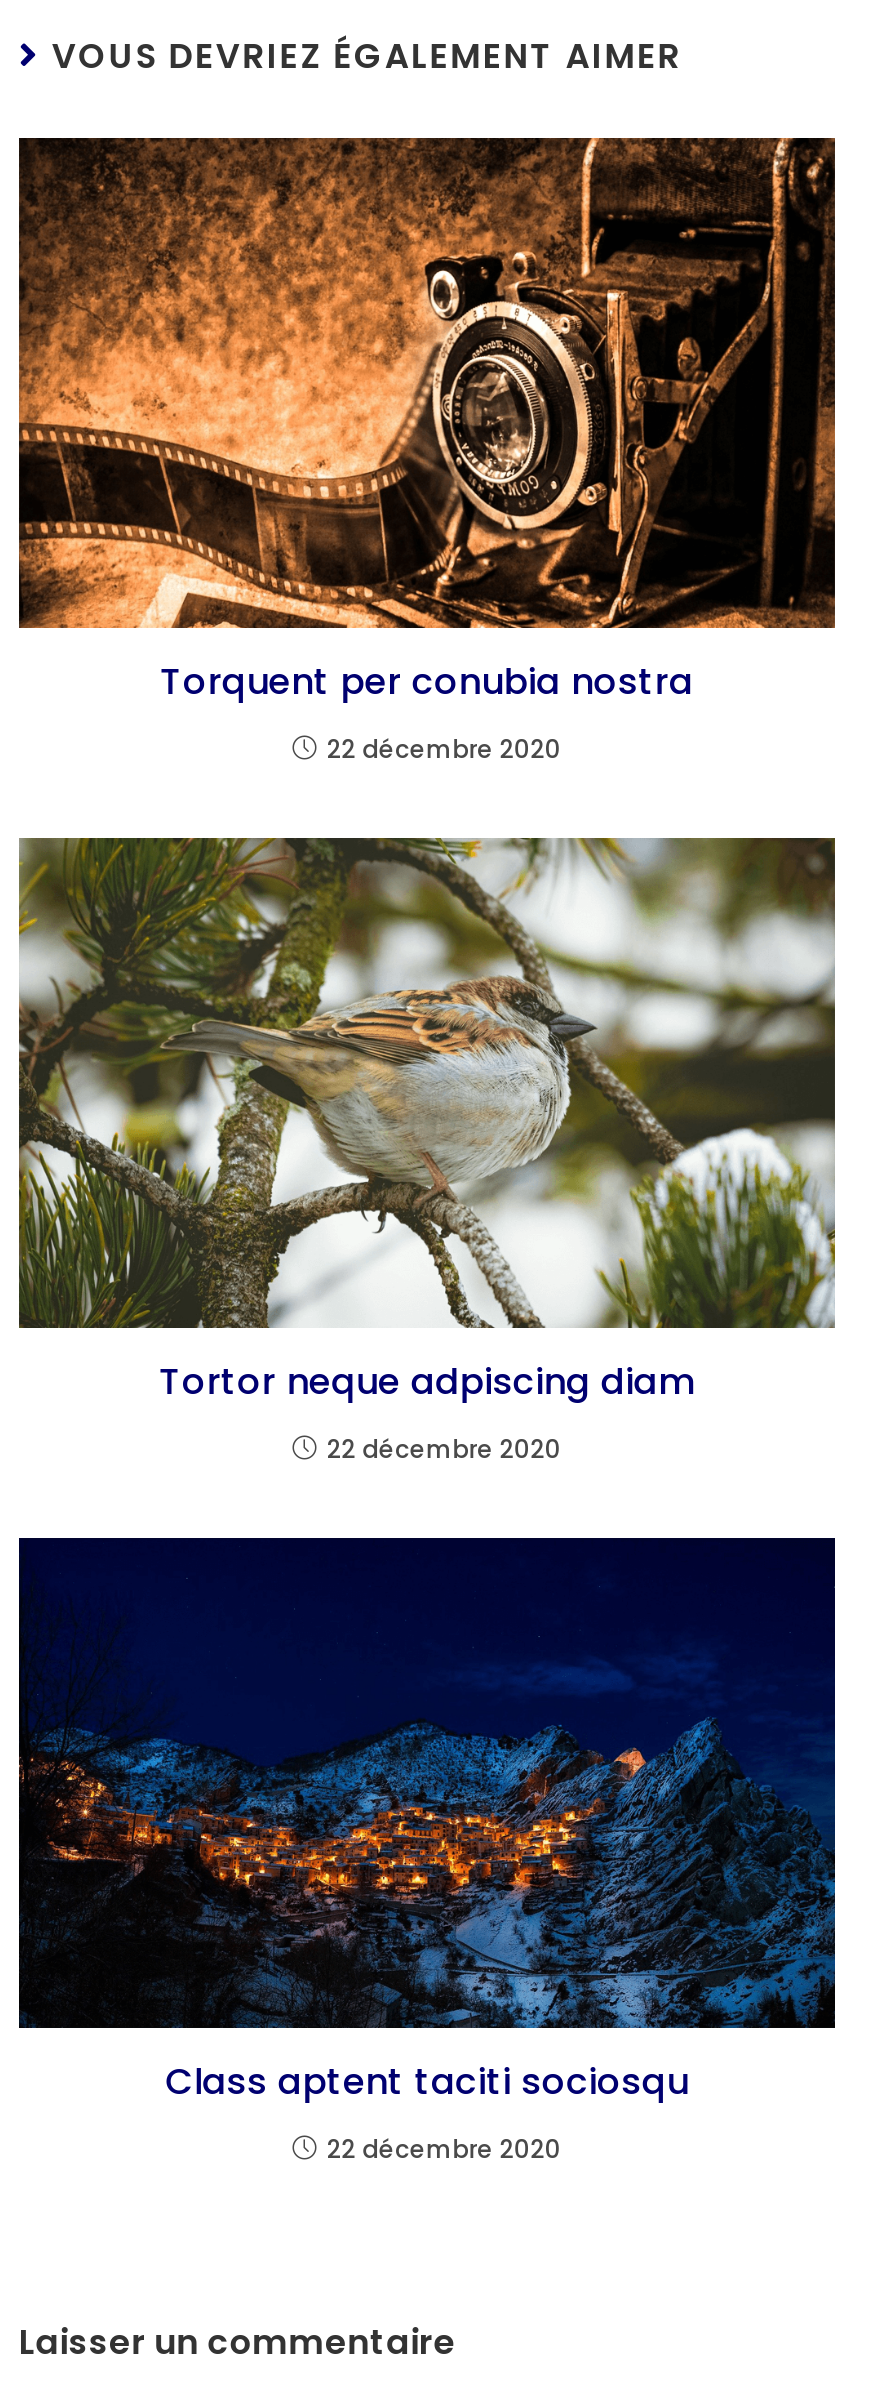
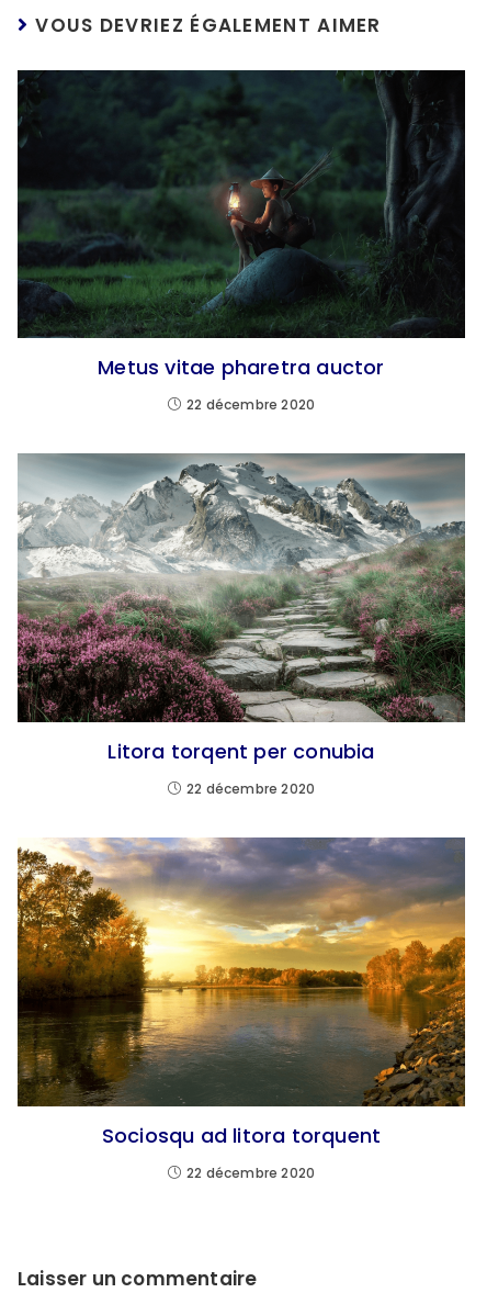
- [image]
- Torquent per conubia nostra
+ [image]
+ Metus vitae pharetra auctor

- [image]
- Tortor neque adpiscing diam
+ [image]
+ Litora torqent per conubia

- [image]
- Class aptent taciti sociosqu
+ [image]
+ Sociosqu ad litora torquent
